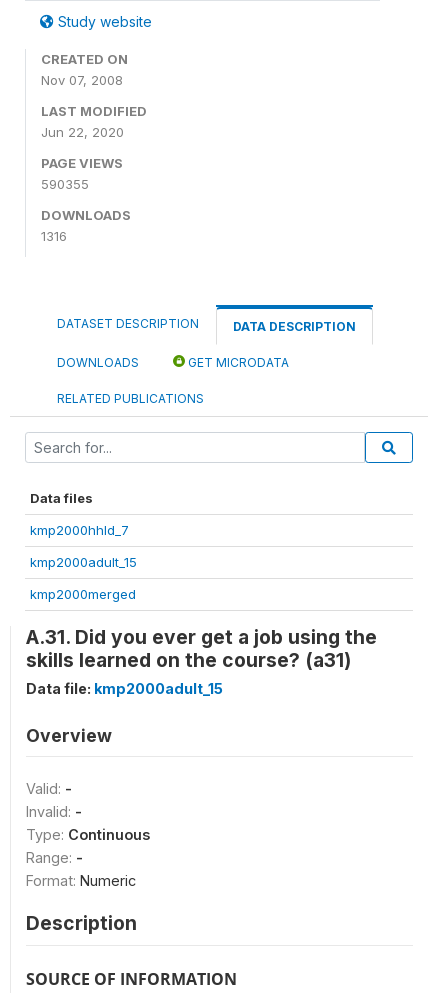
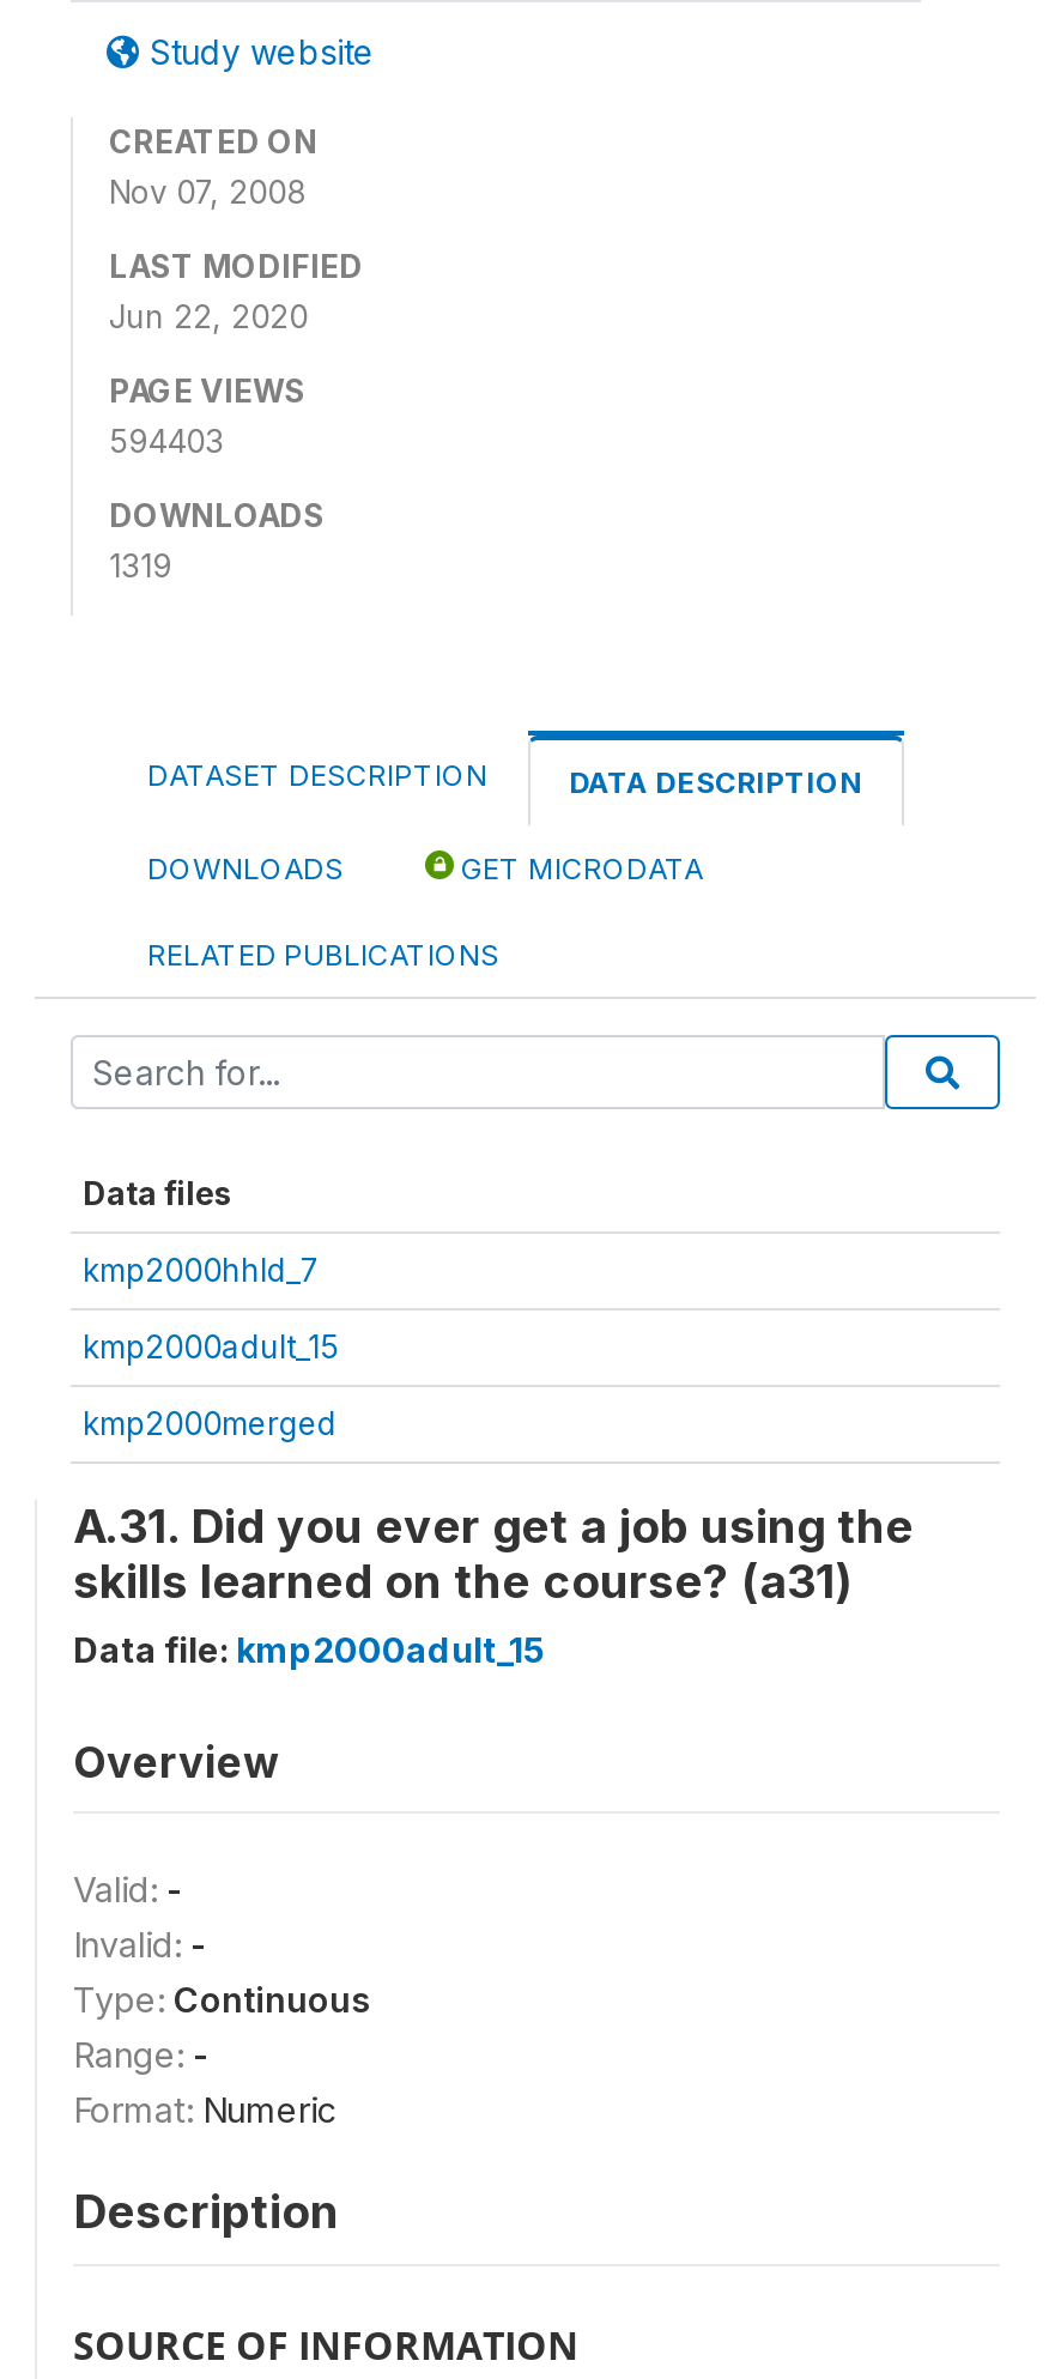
- 590355
+ 594403

- 1316
+ 1319
